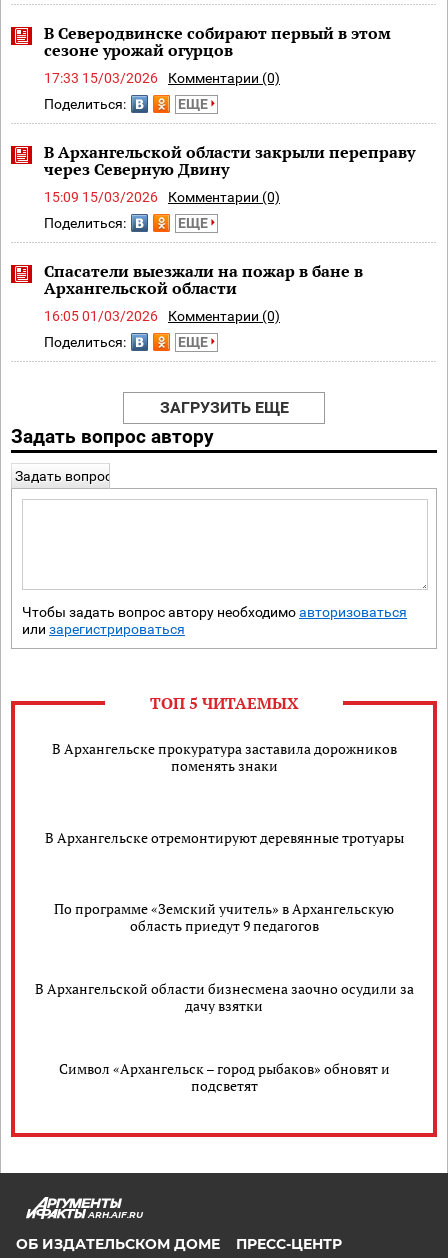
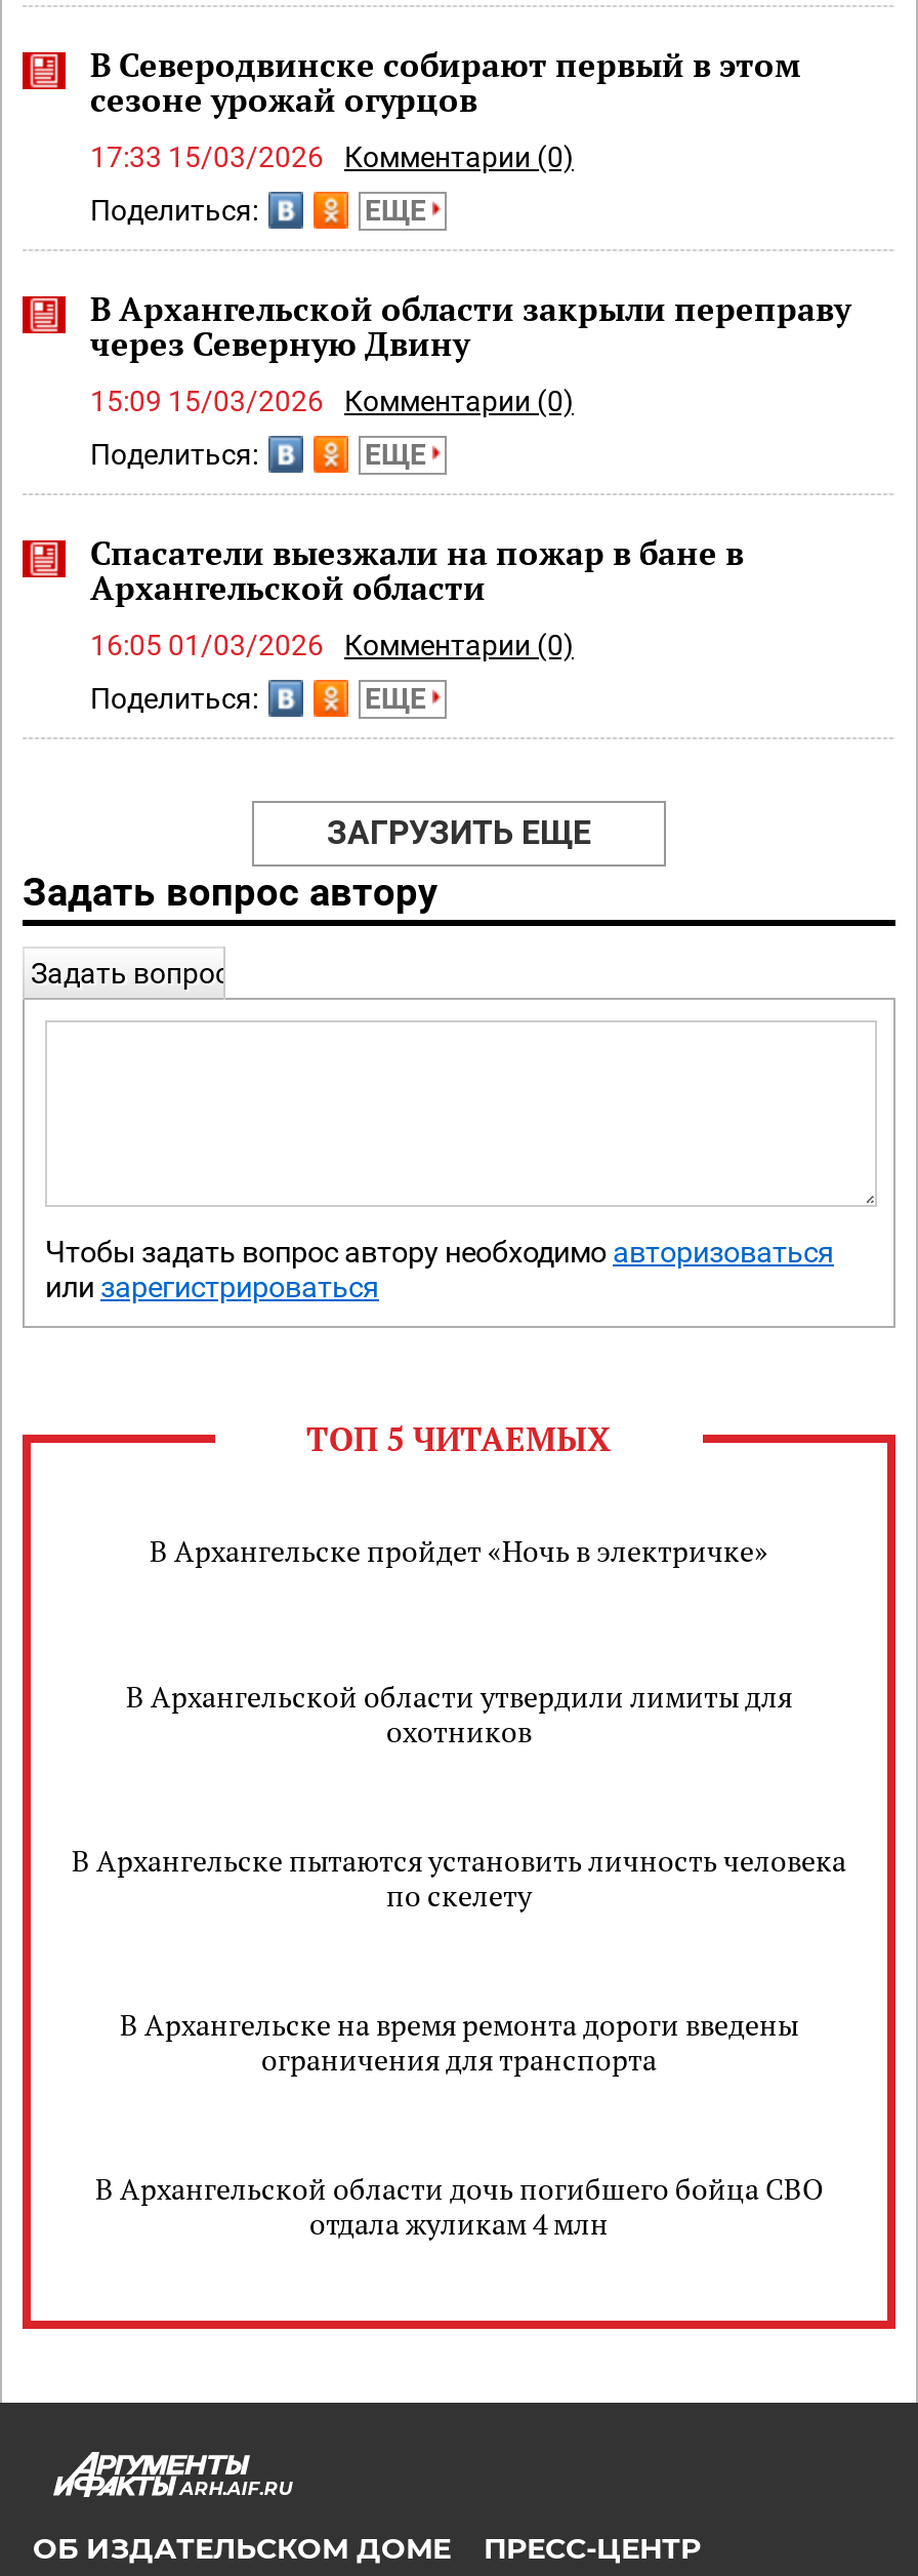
- В Архангельске прокуратура заставила дорожников
- поменять знаки
+ В Архангельске пройдет «Ночь в электричке»

- В Архангельске отремонтируют деревянные тротуары
+ В Архангельской области утвердили лимиты для
+ охотников

- По программе «Земский учитель» в Архангельскую
- область приедут 9 педагогов
+ В Архангельске пытаются установить личность человека
+ по скелету

- В Архангельской области бизнесмена заочно осудили за
- дачу взятки
+ В Архангельске на время ремонта дороги введены
+ ограничения для транспорта

- Символ «Архангельск – город рыбаков» обновят и
- подсветят
+ В Архангельской области дочь погибшего бойца СВО
+ отдала жуликам 4 млн
